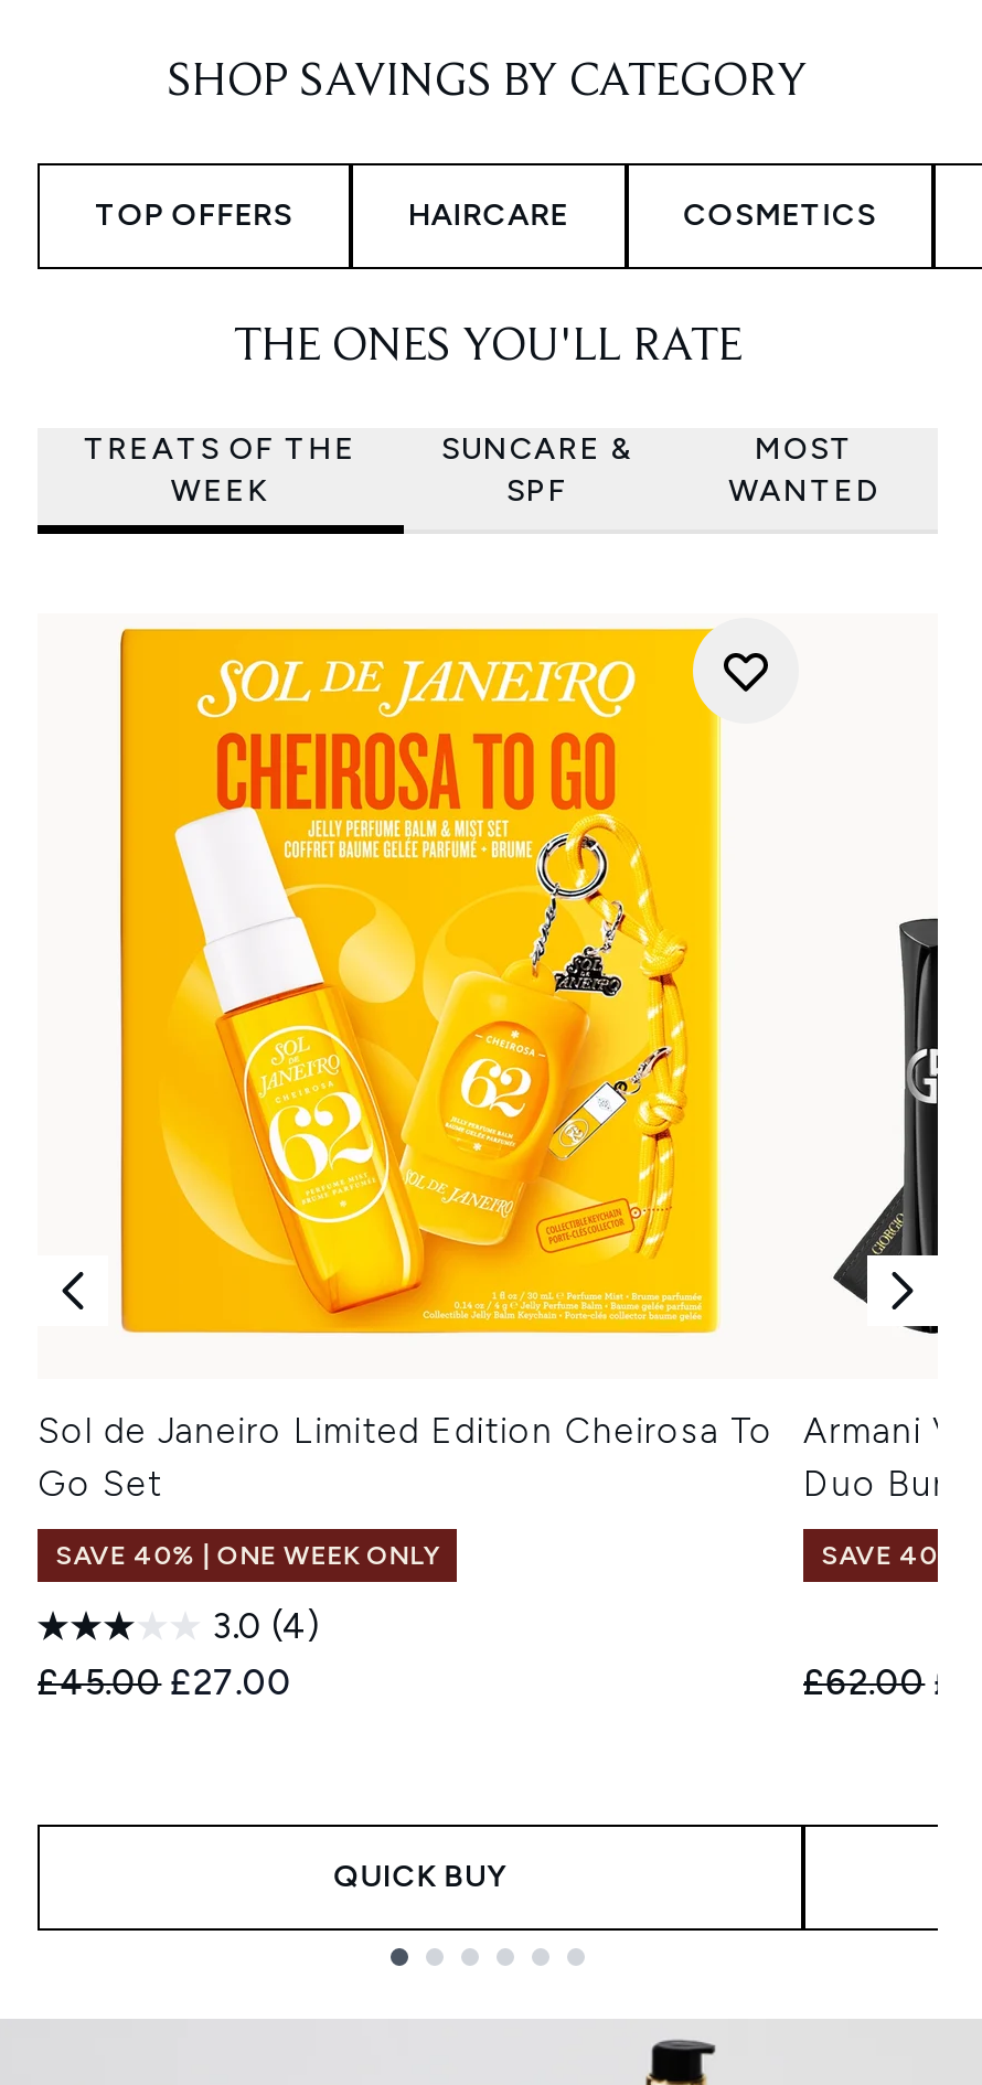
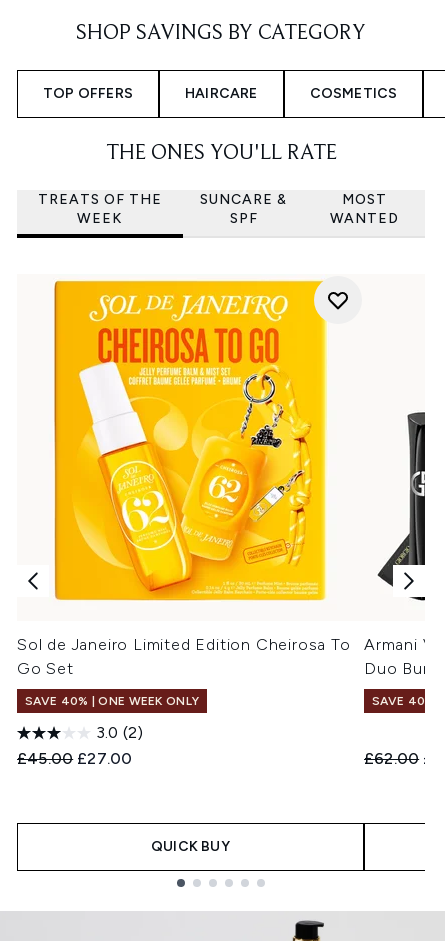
- 3.0 (4)
+ 3.0 (2)
